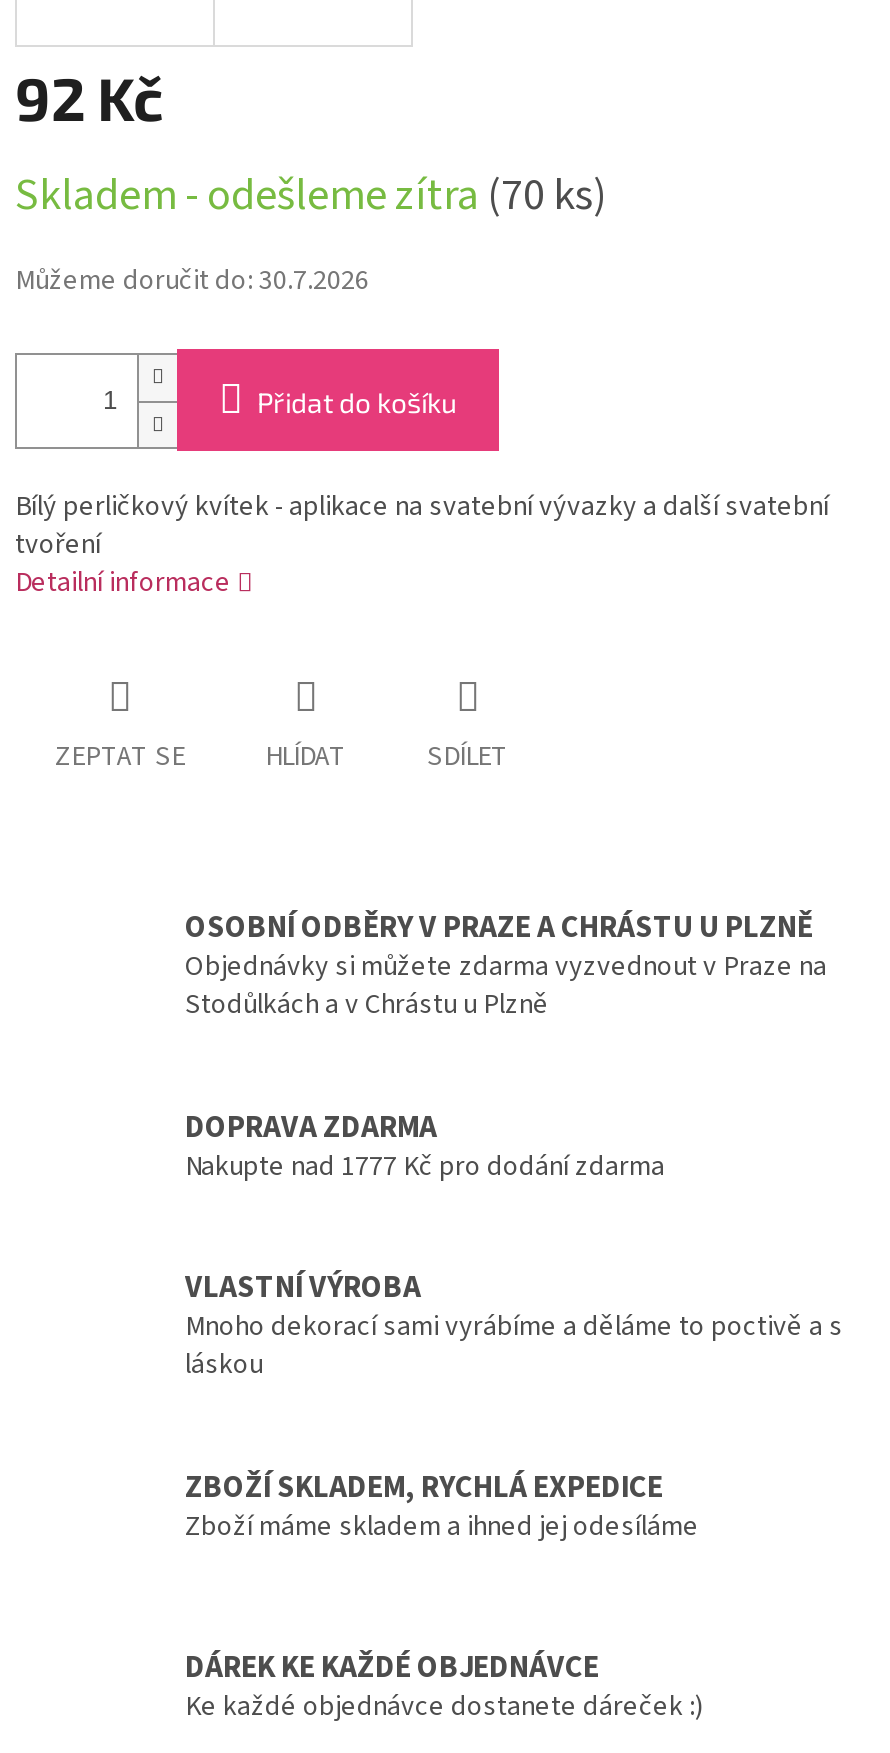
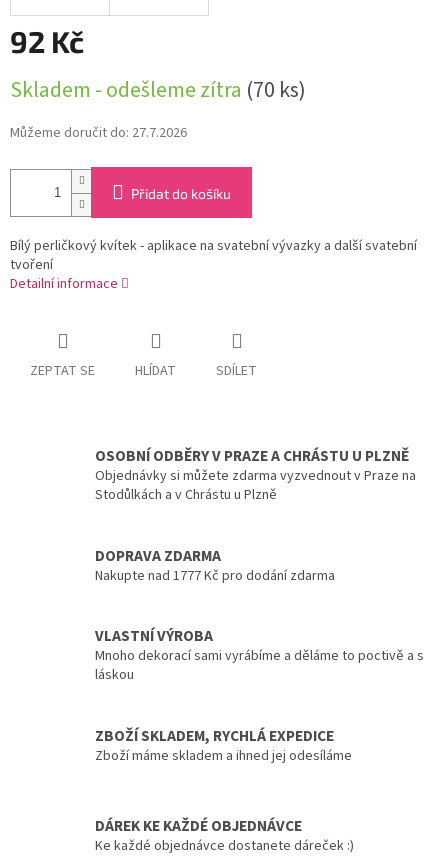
- Můžeme doručit do: 30.7.2026
+ Můžeme doručit do: 27.7.2026
